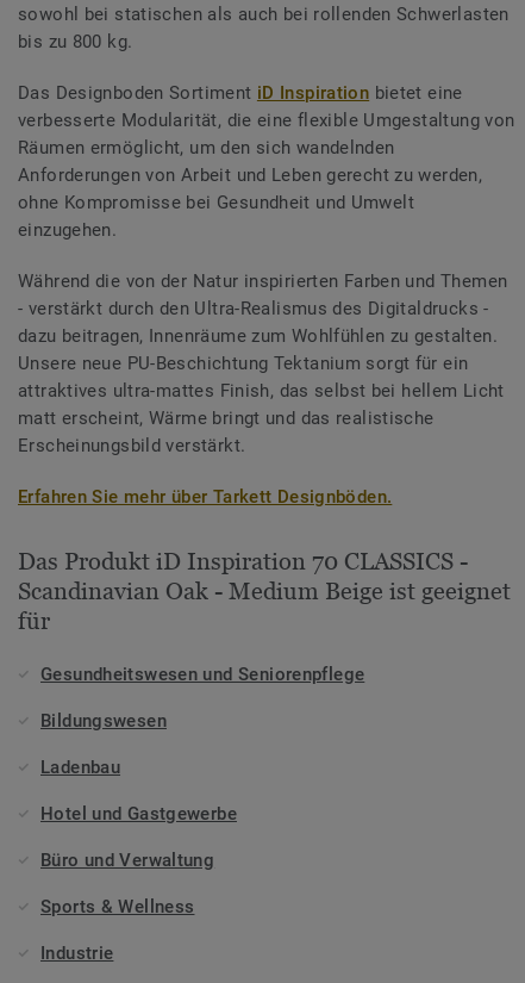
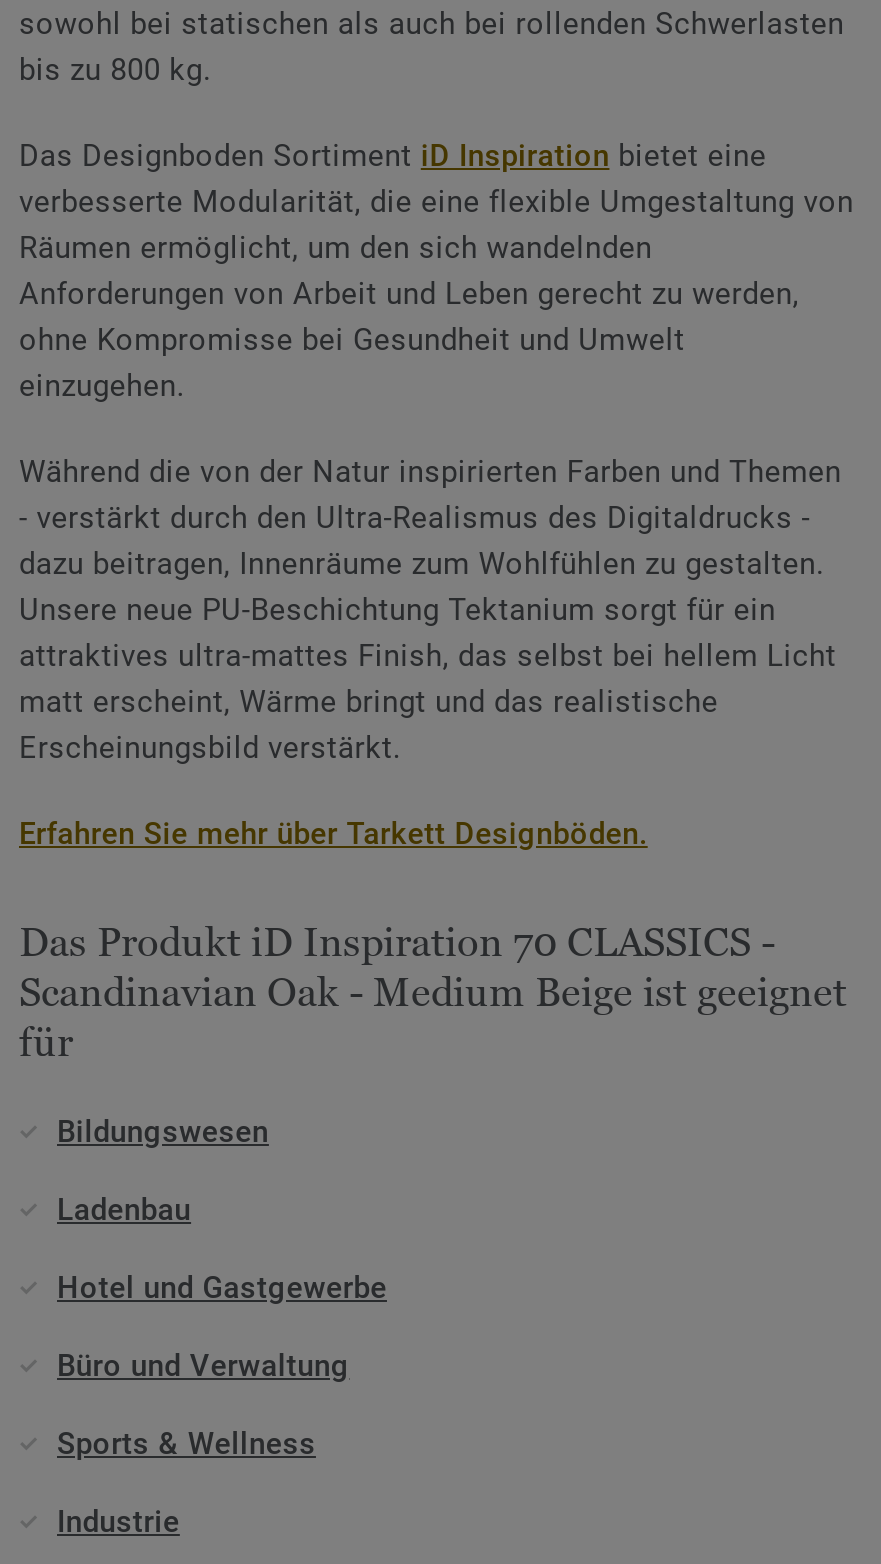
- Gesundheitswesen und Seniorenpflege
